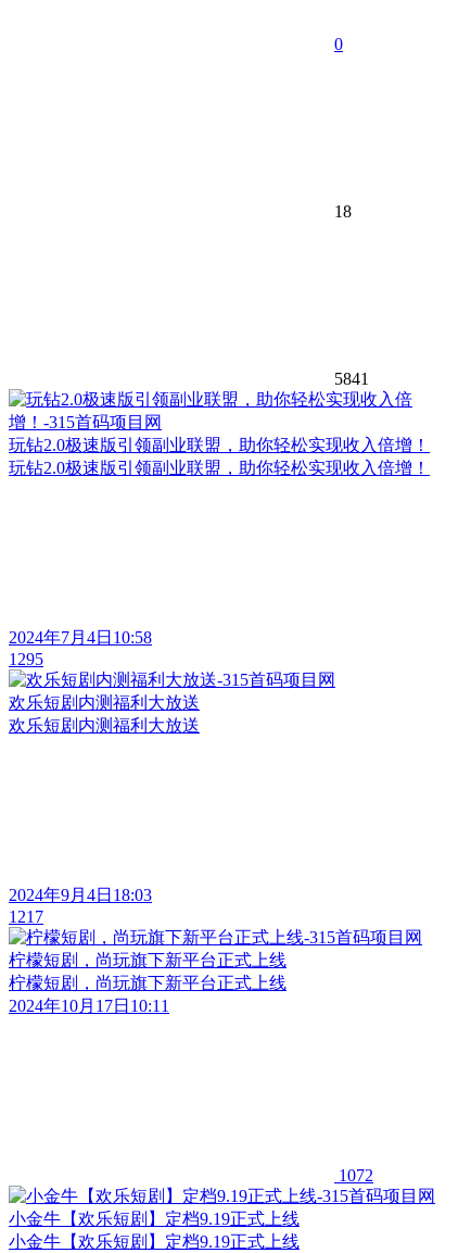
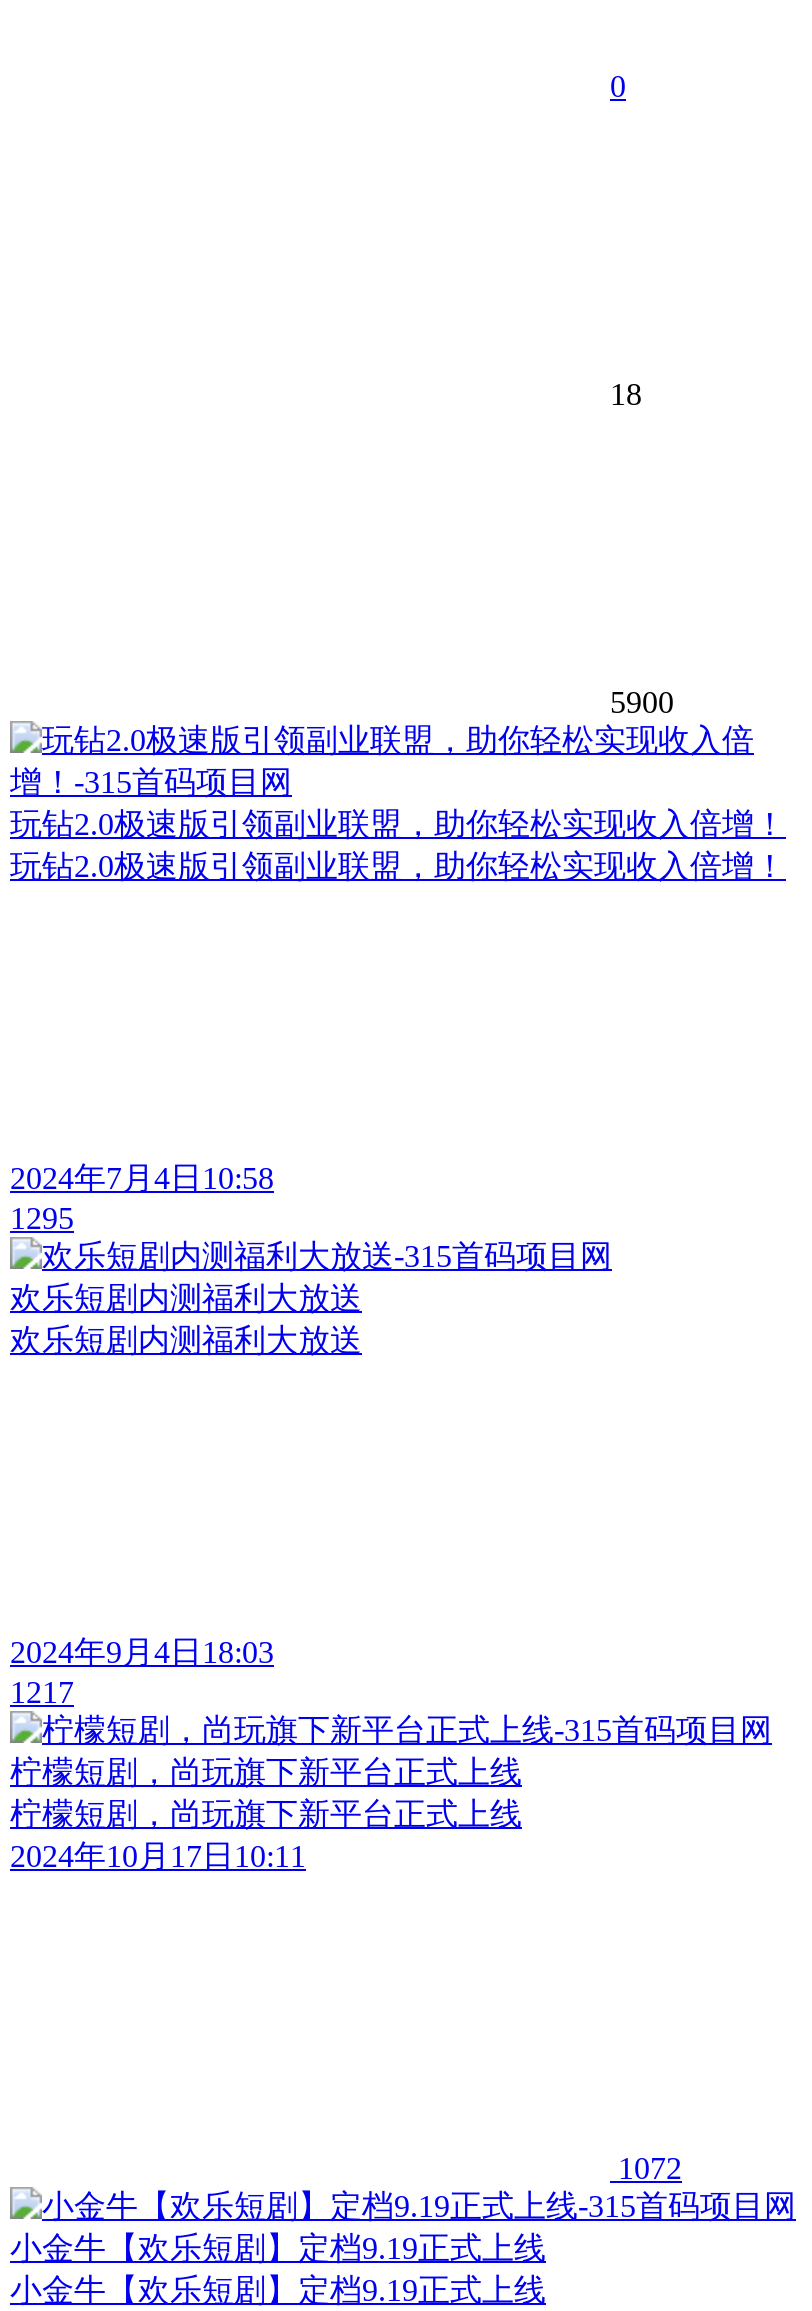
- 5841
+ 5900
